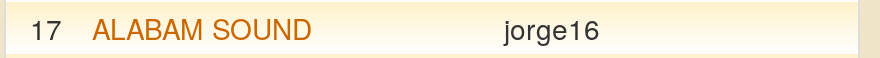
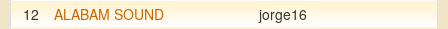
- 17 ALABAM SOUND
+ 12 ALABAM SOUND
